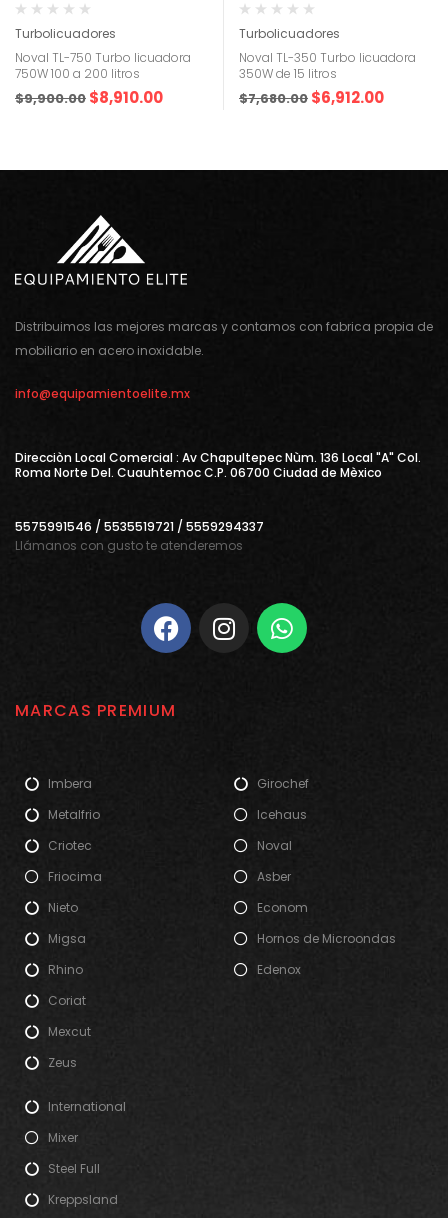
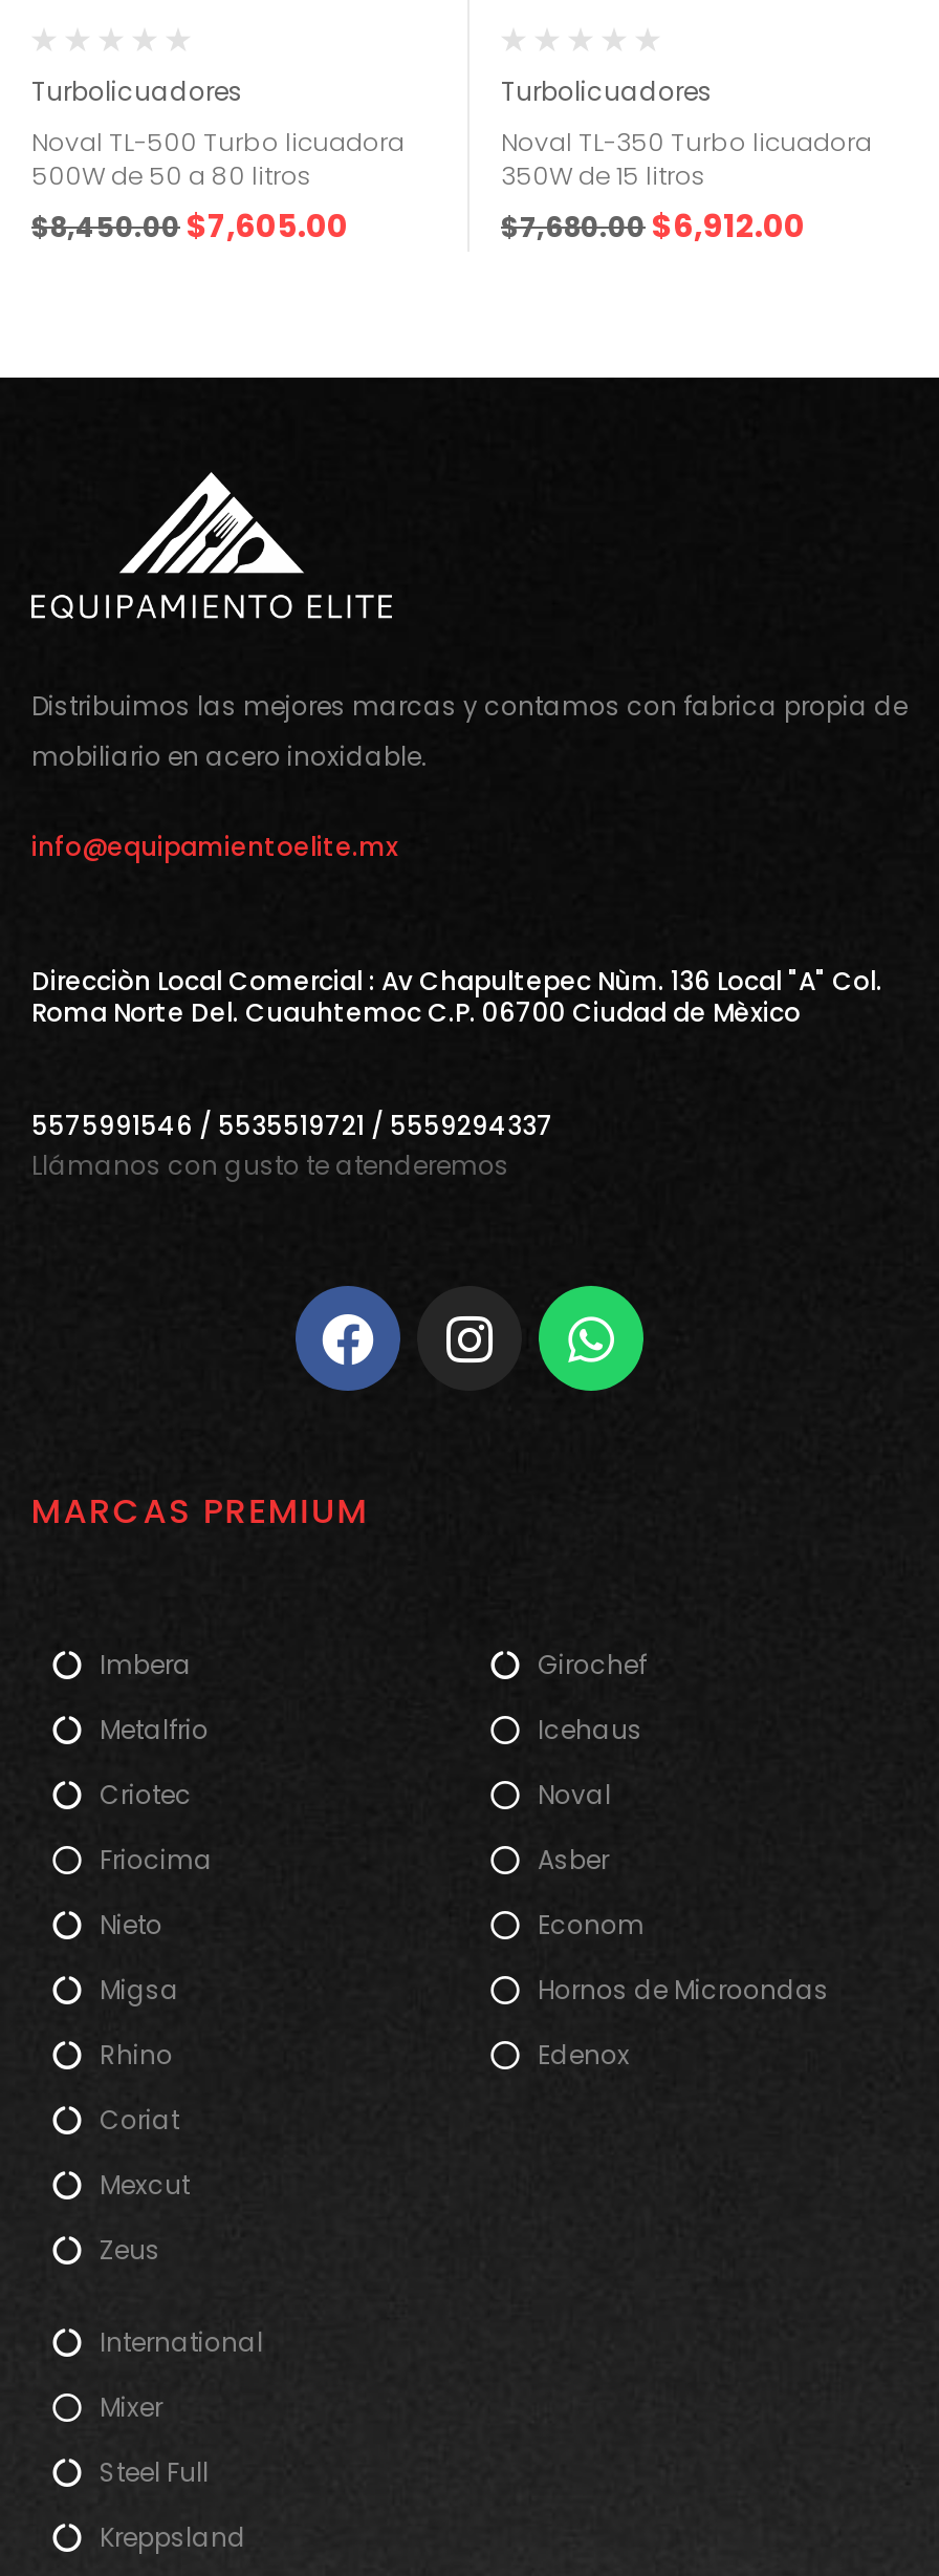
- Noval TL-750 Turbo licuadora
- 750W 100 a 200 litros
- $9,900.00 $8,910.00
+ Noval TL-500 Turbo licuadora
+ 500W de 50 a 80 litros
+ $8,450.00 $7,605.00
